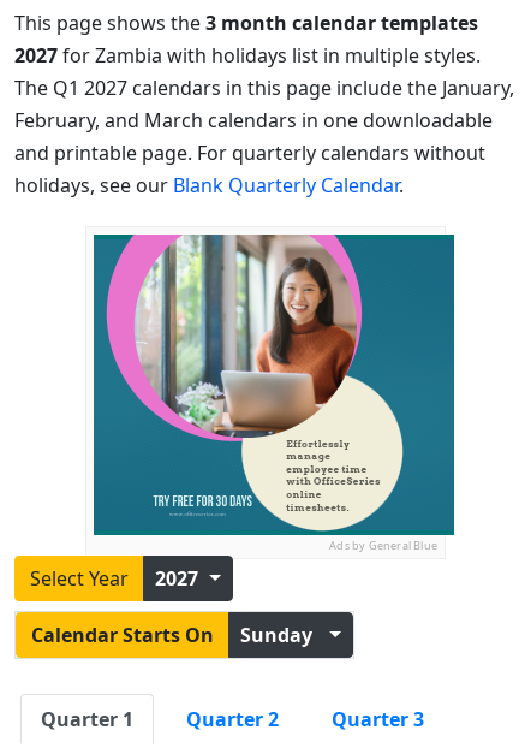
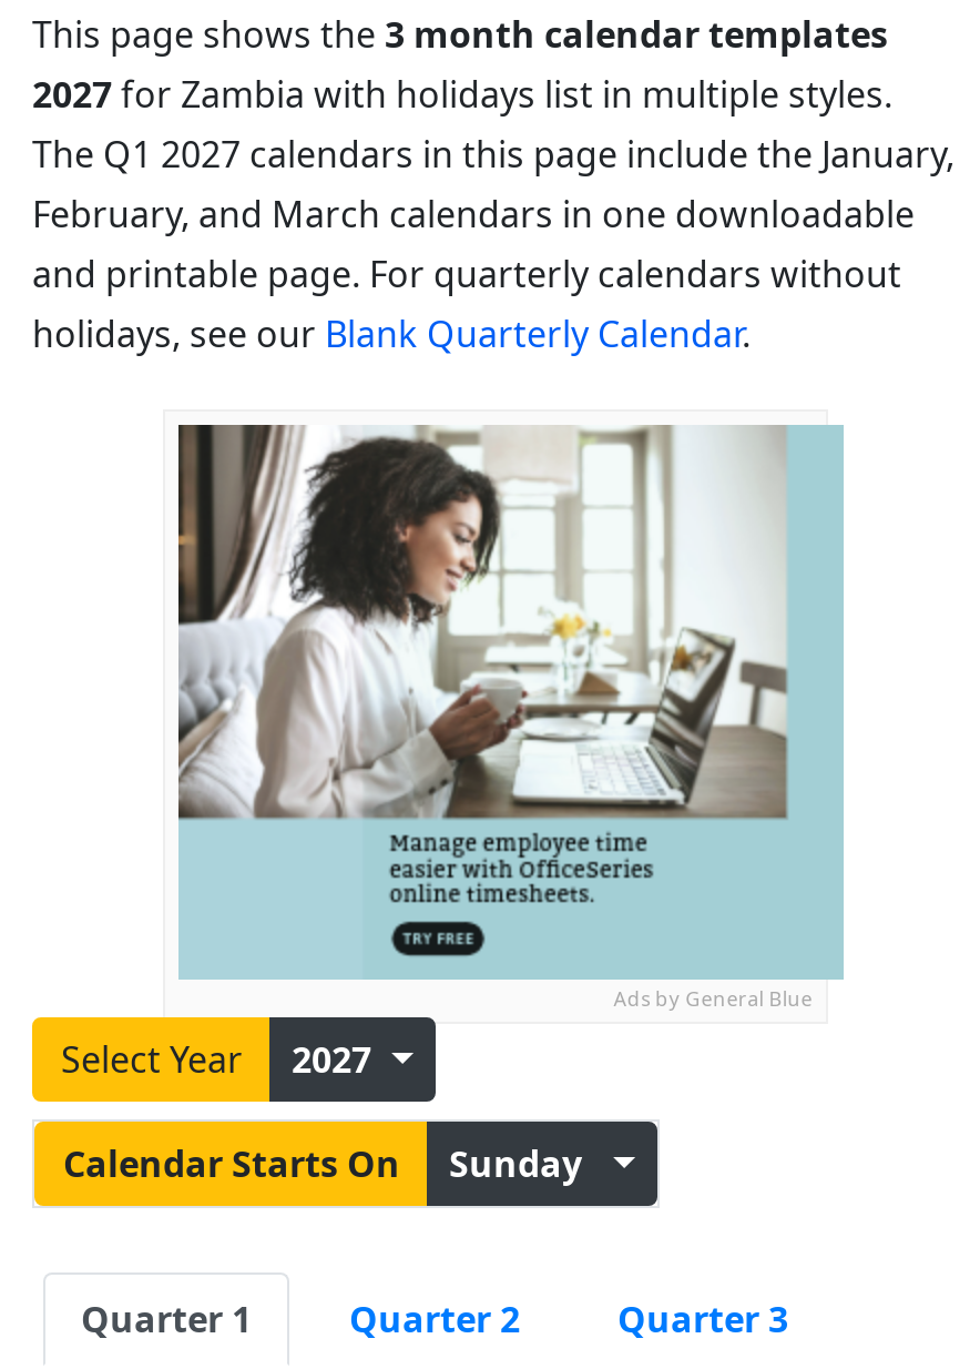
- [image]
+ [image]
